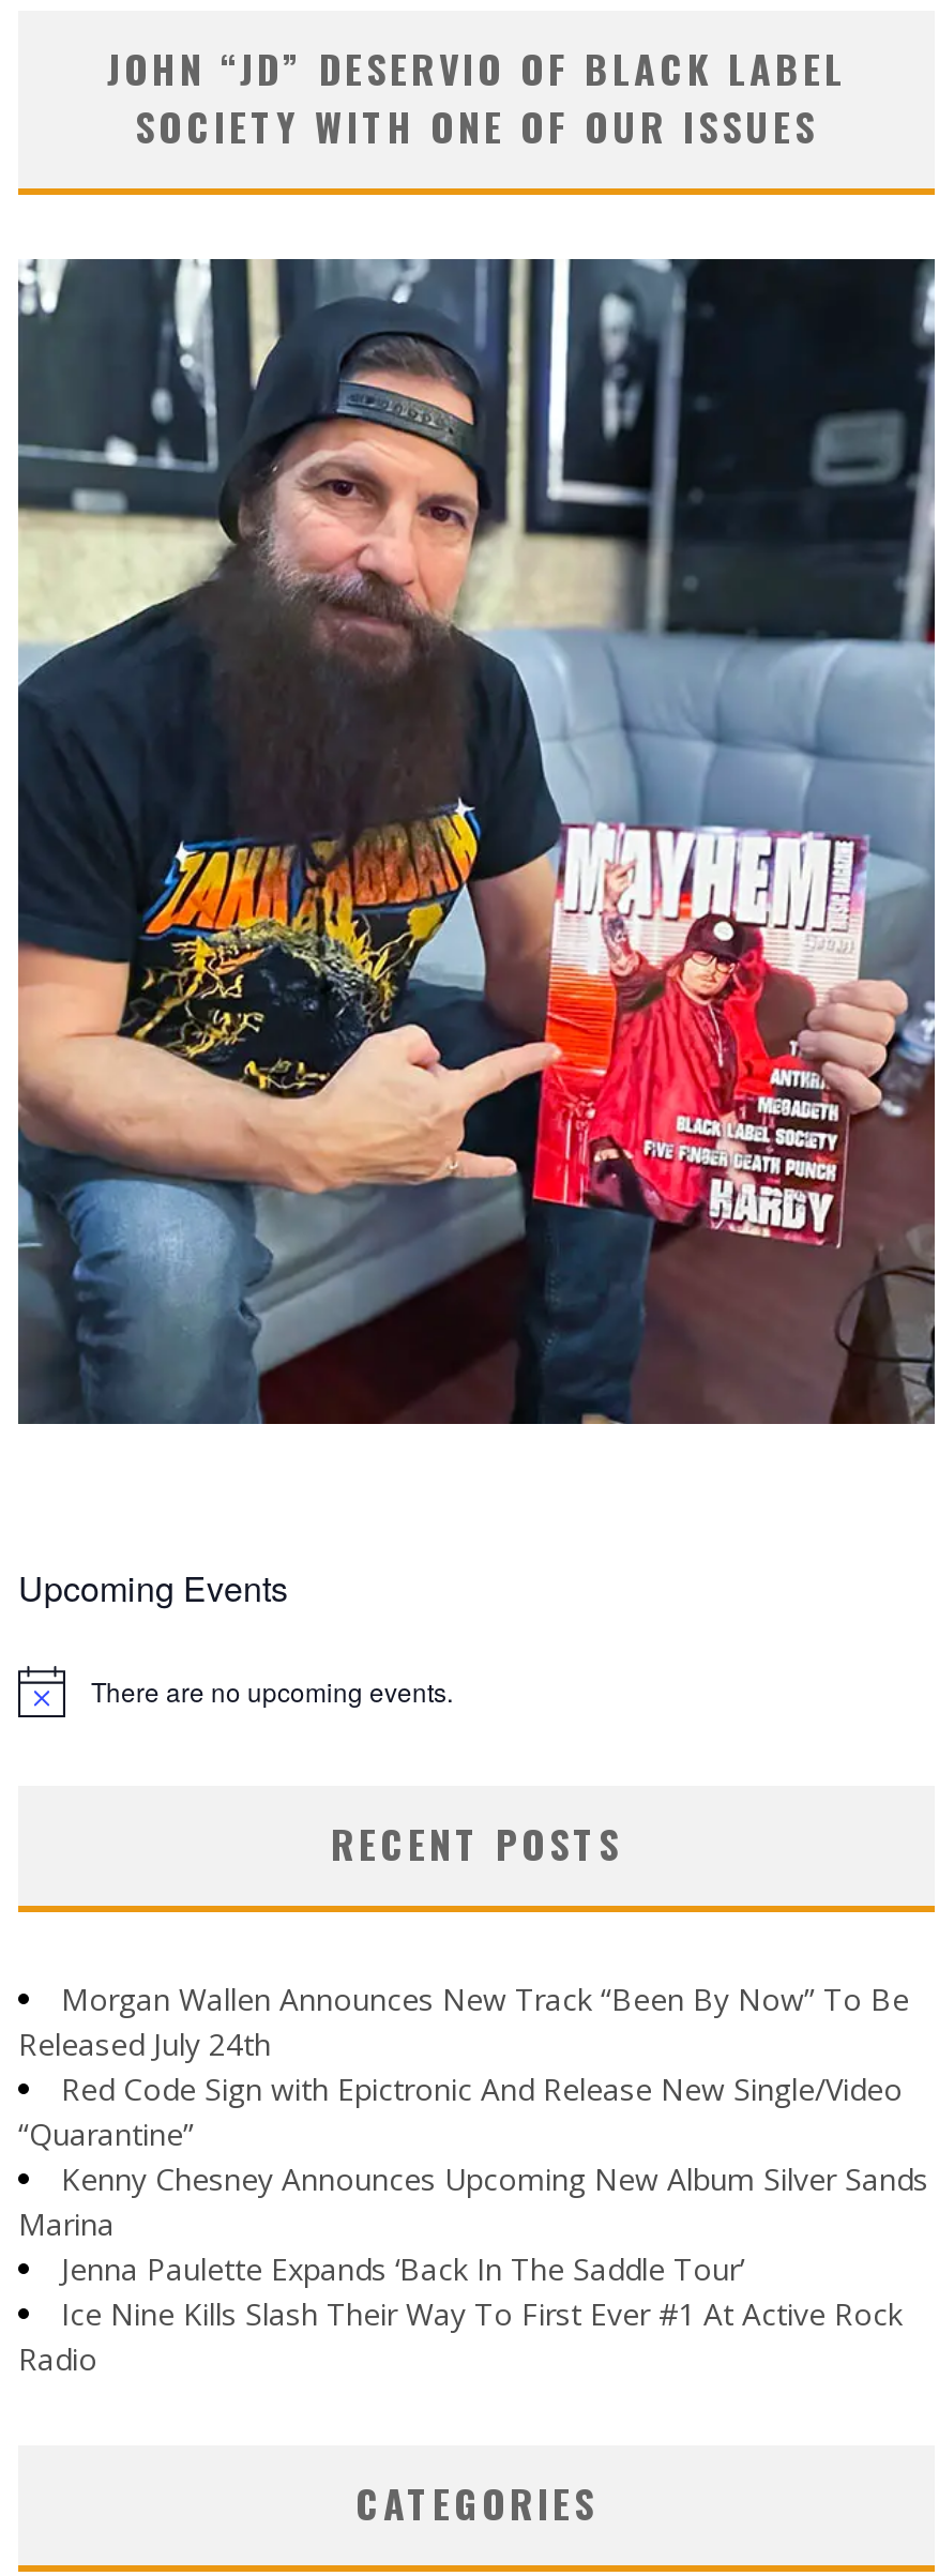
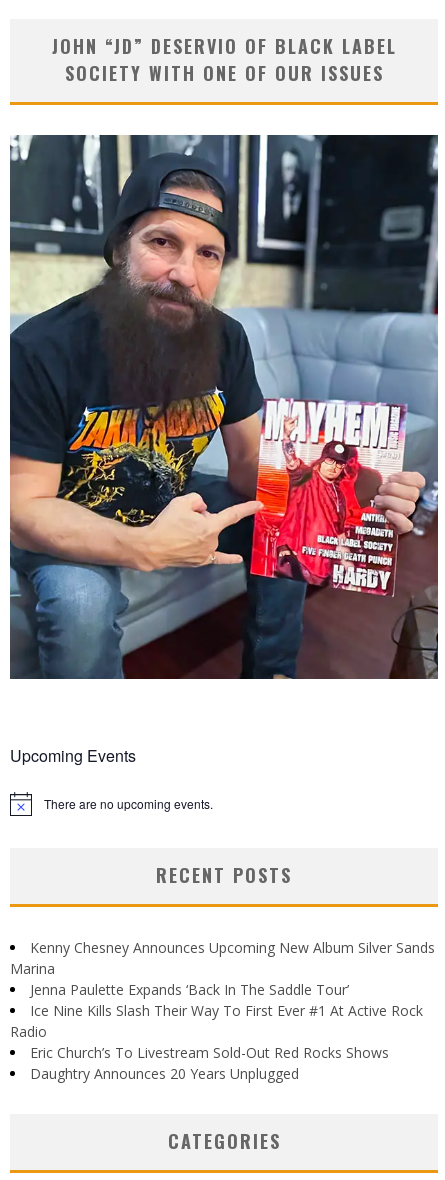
- Morgan Wallen Announces New Track “Been By Now” To Be
- Released July 24th
- Red Code Sign with Epictronic And Release New Single/Video
- “Quarantine”

moved up: Kenny Chesney Announces Upcoming New Album Silver Sands | Marina | Jenna Paulette Expands ‘Back In The Saddle Tour’ | Ice Nine Kills Slash Their Way To First Ever #1 At Active Rock | Radio

+ Eric Church’s To Livestream Sold-Out Red Rocks Shows
+ Daughtry Announces 20 Years Unplugged
